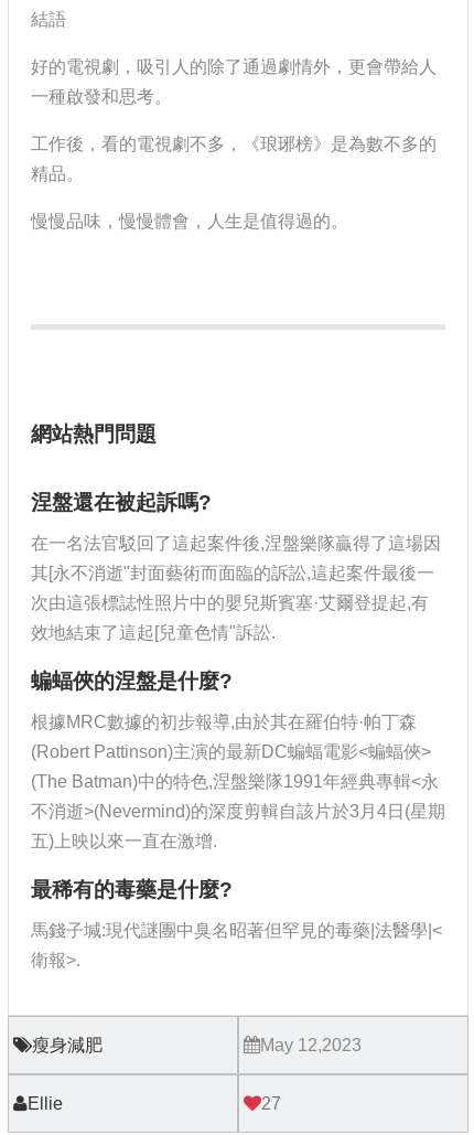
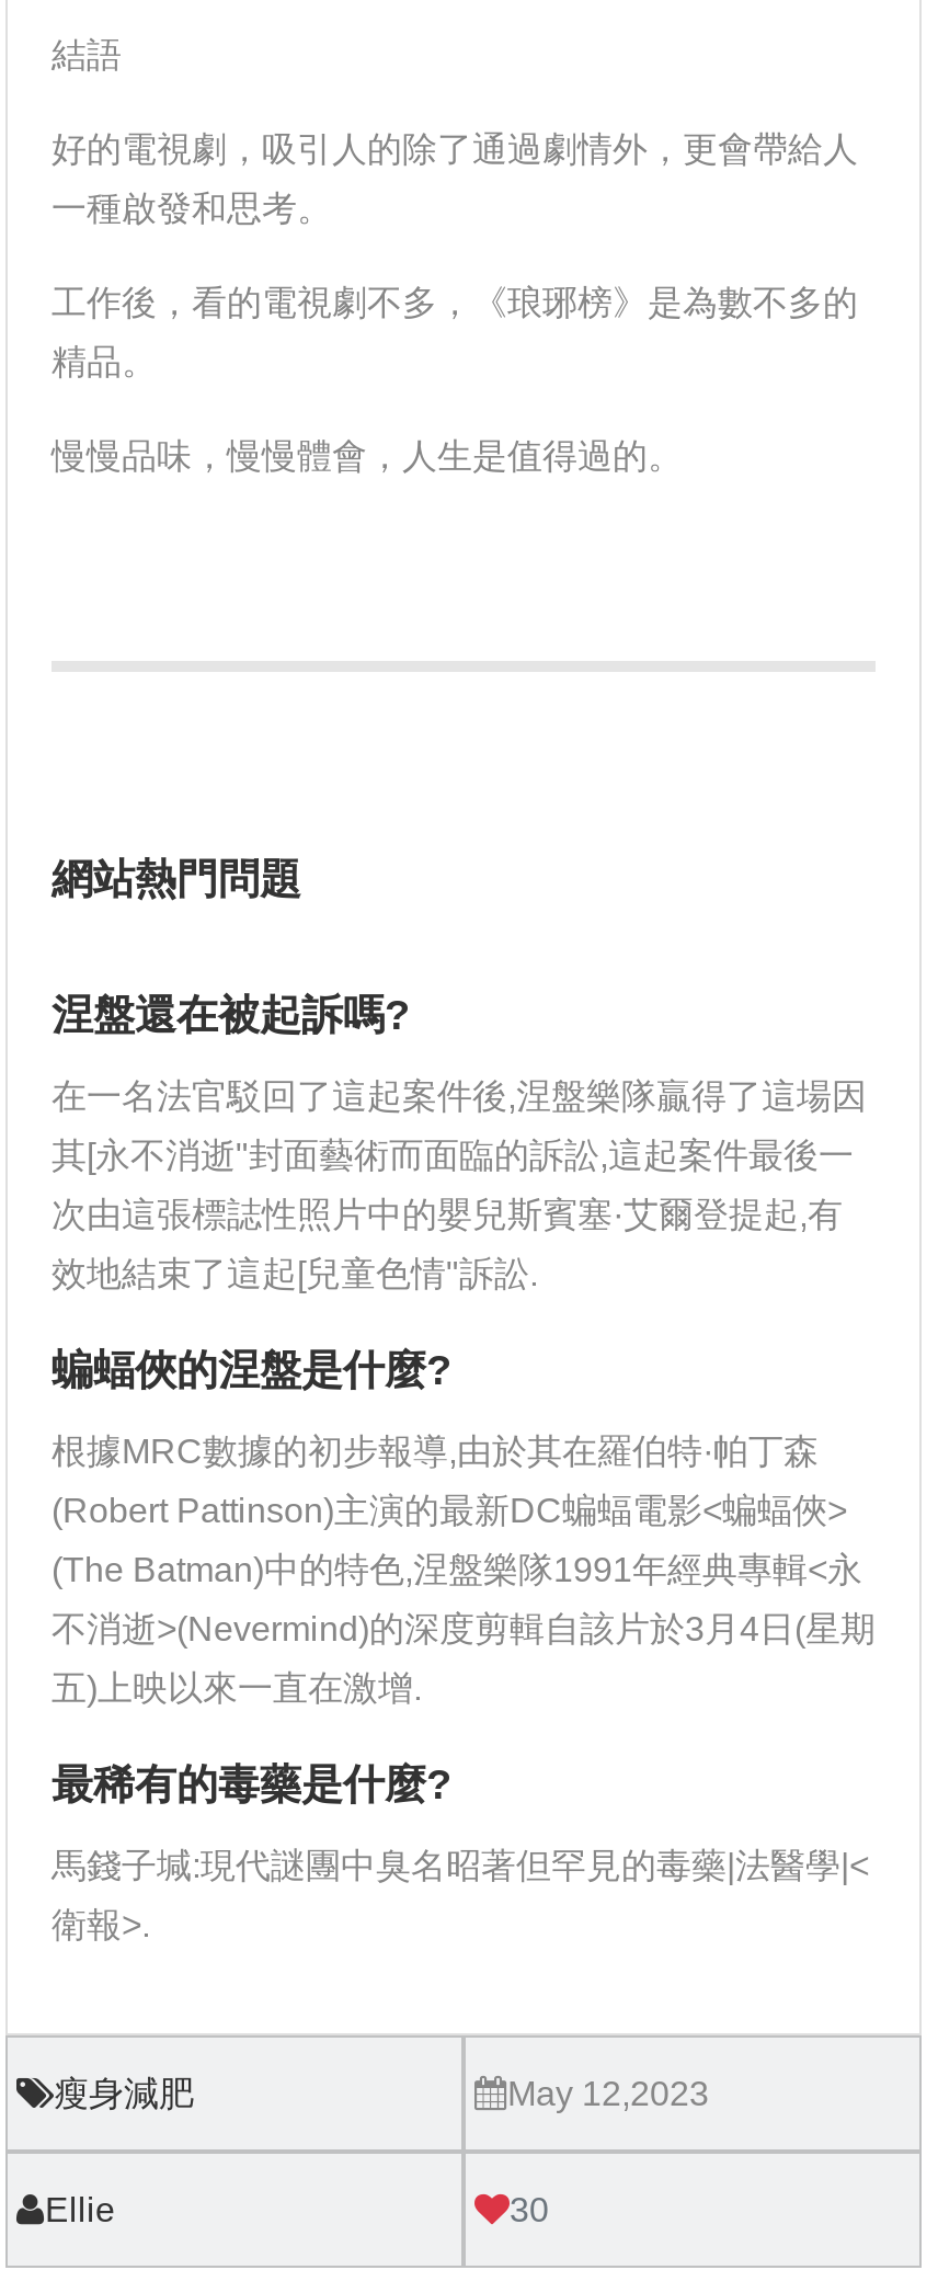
- 27
+ 30
